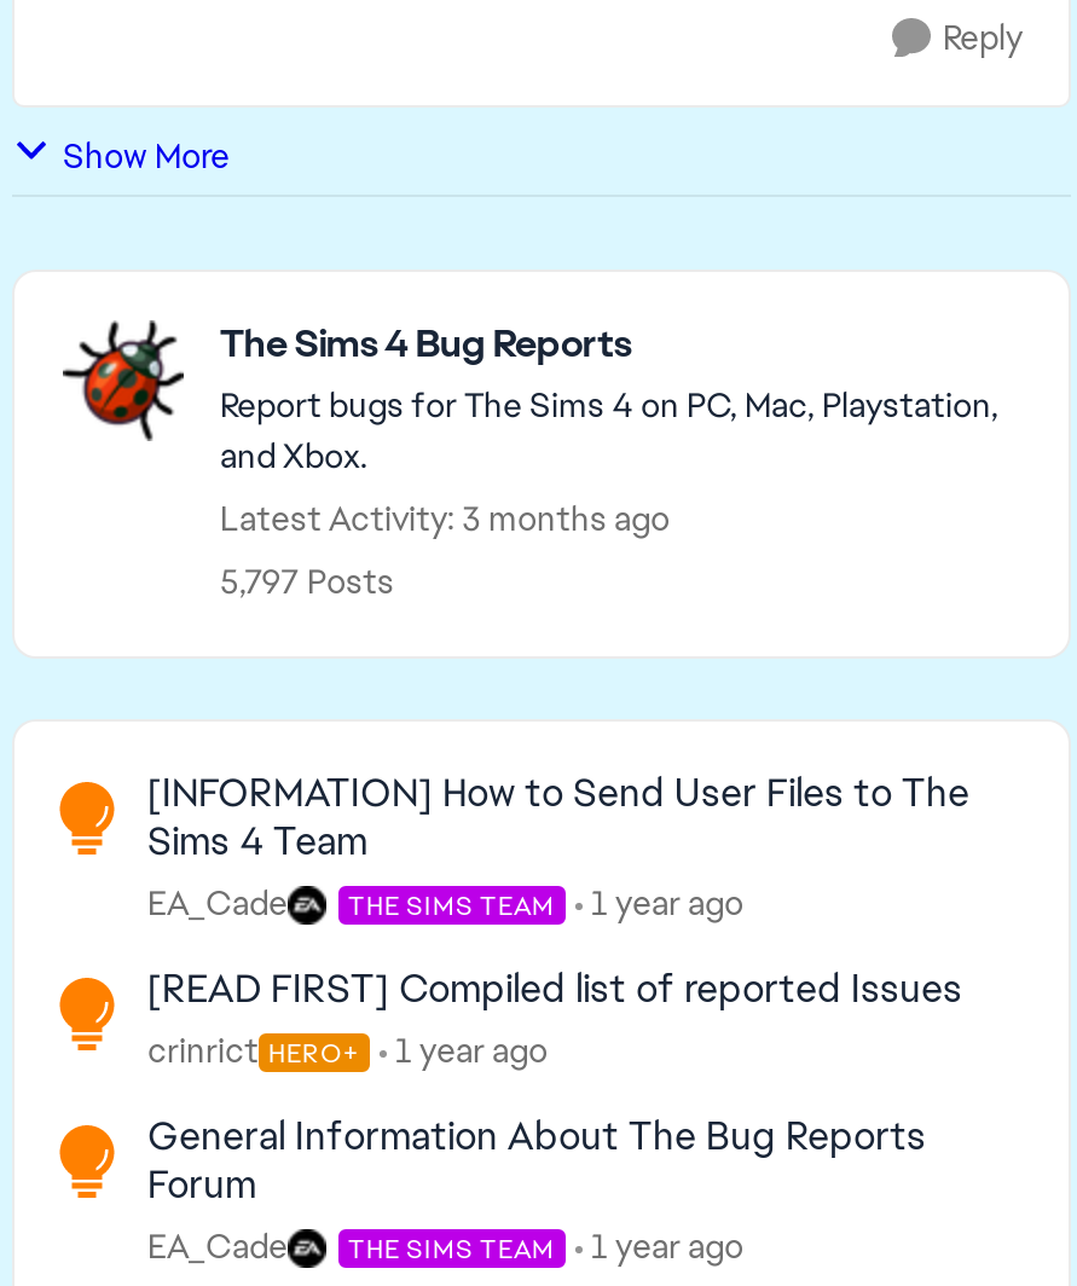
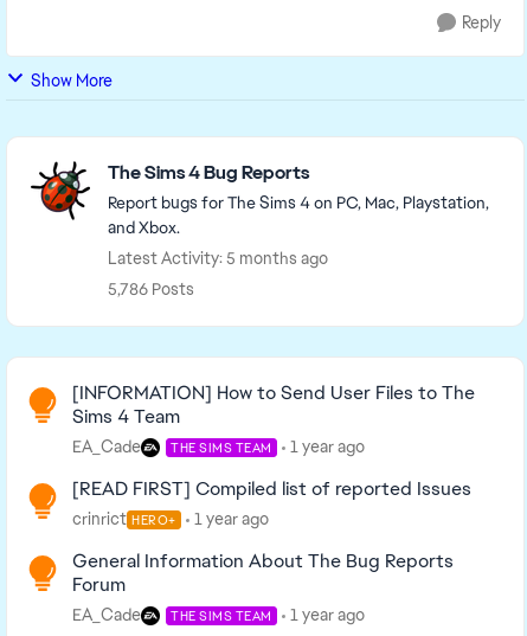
- Latest Activity: 3 months ago
+ Latest Activity: 5 months ago

- 5,797 Posts
+ 5,786 Posts
